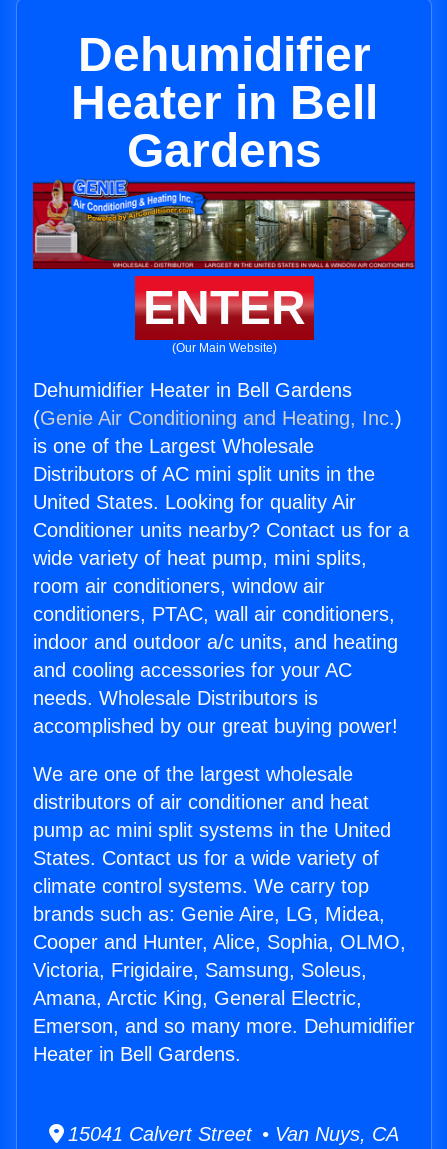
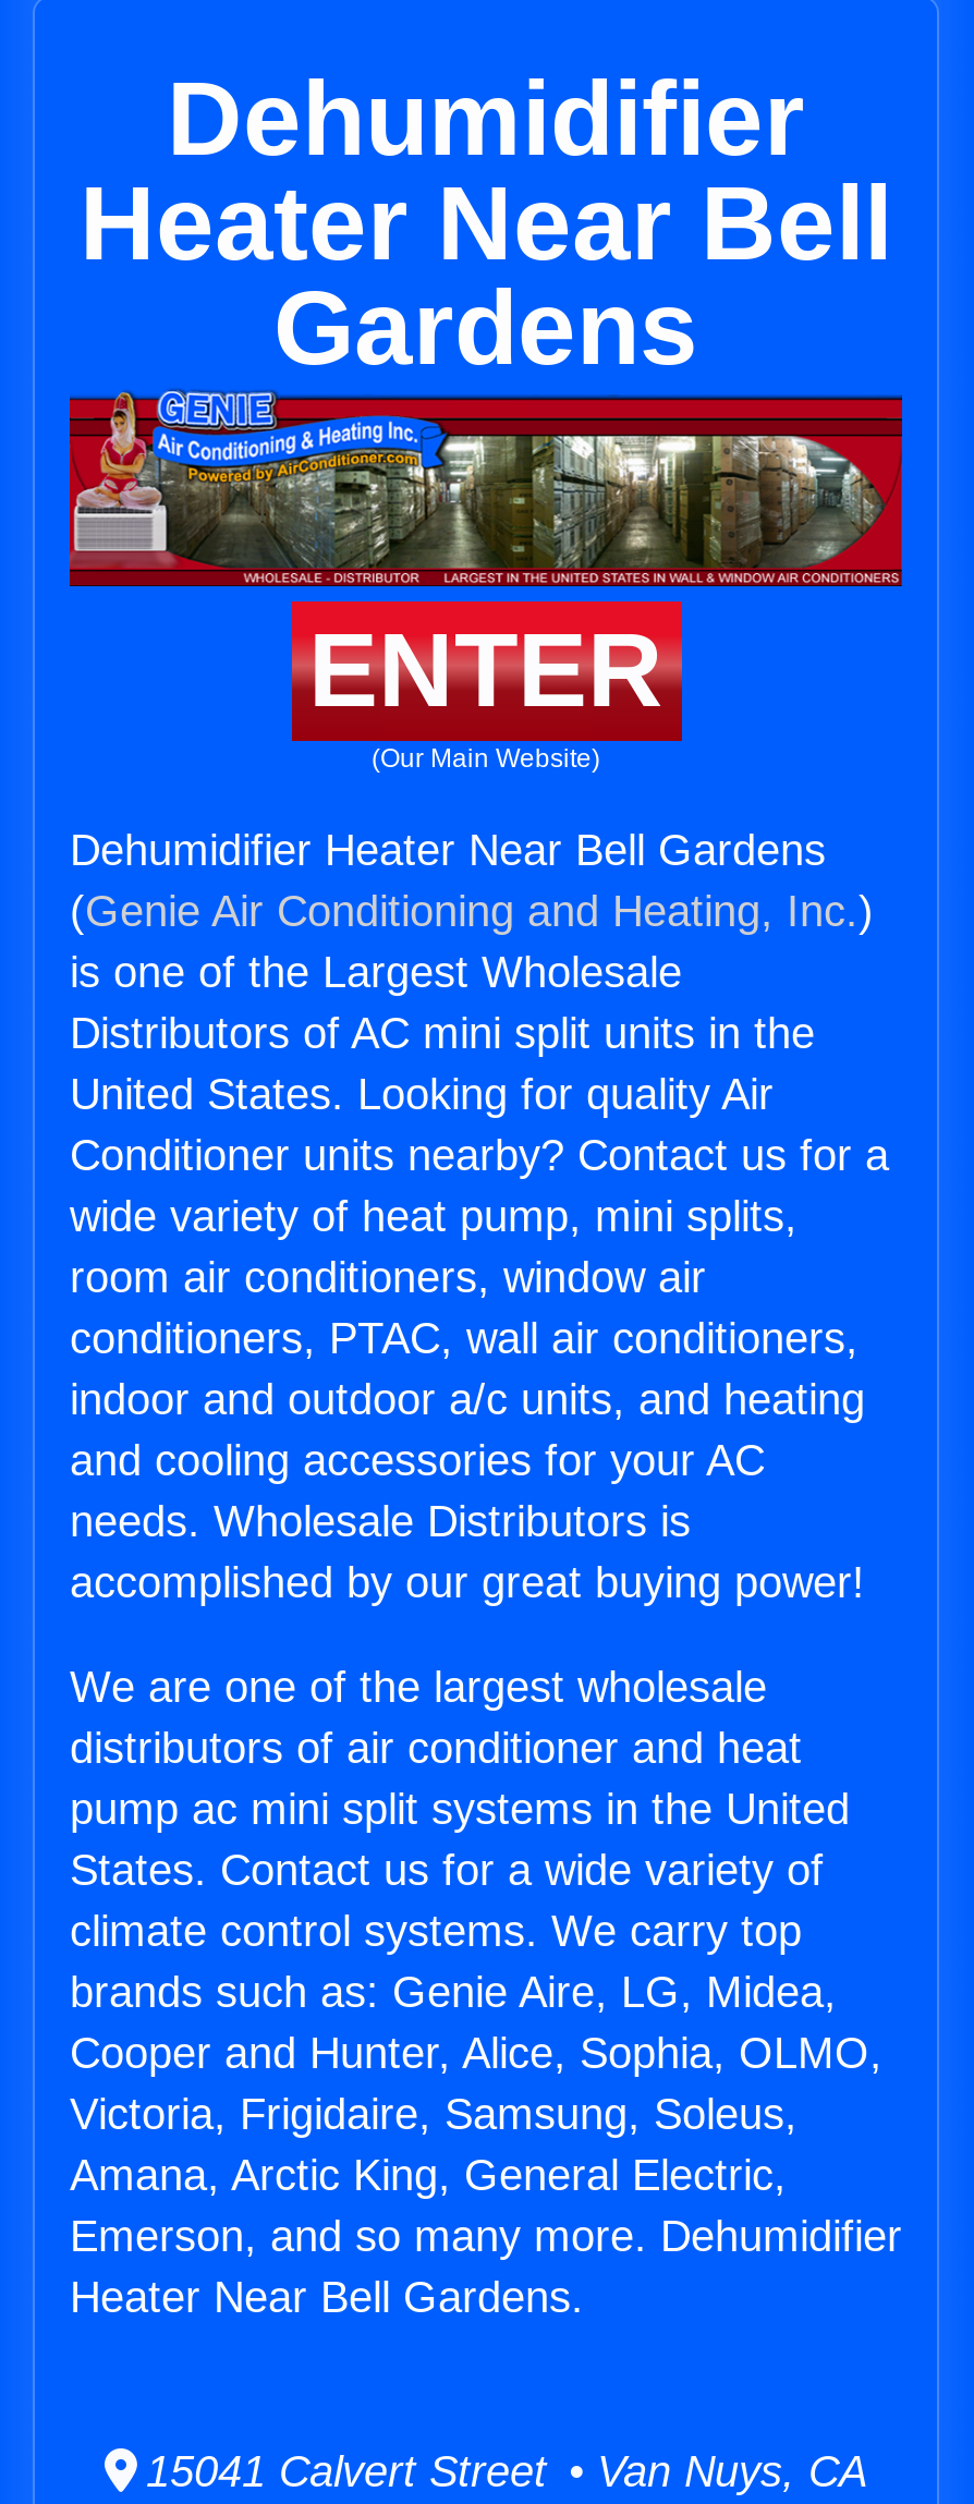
- Heater in Bell
+ Heater Near Bell

- Dehumidifier Heater in Bell Gardens
+ Dehumidifier Heater Near Bell Gardens

- Heater in Bell Gardens.
+ Heater Near Bell Gardens.
